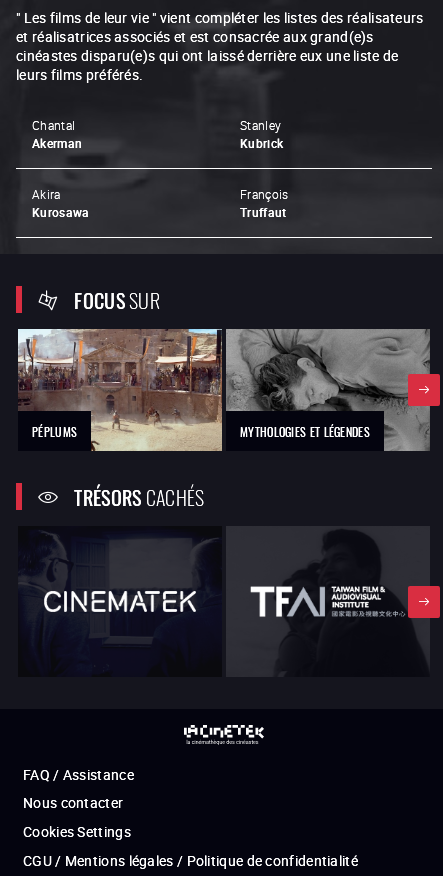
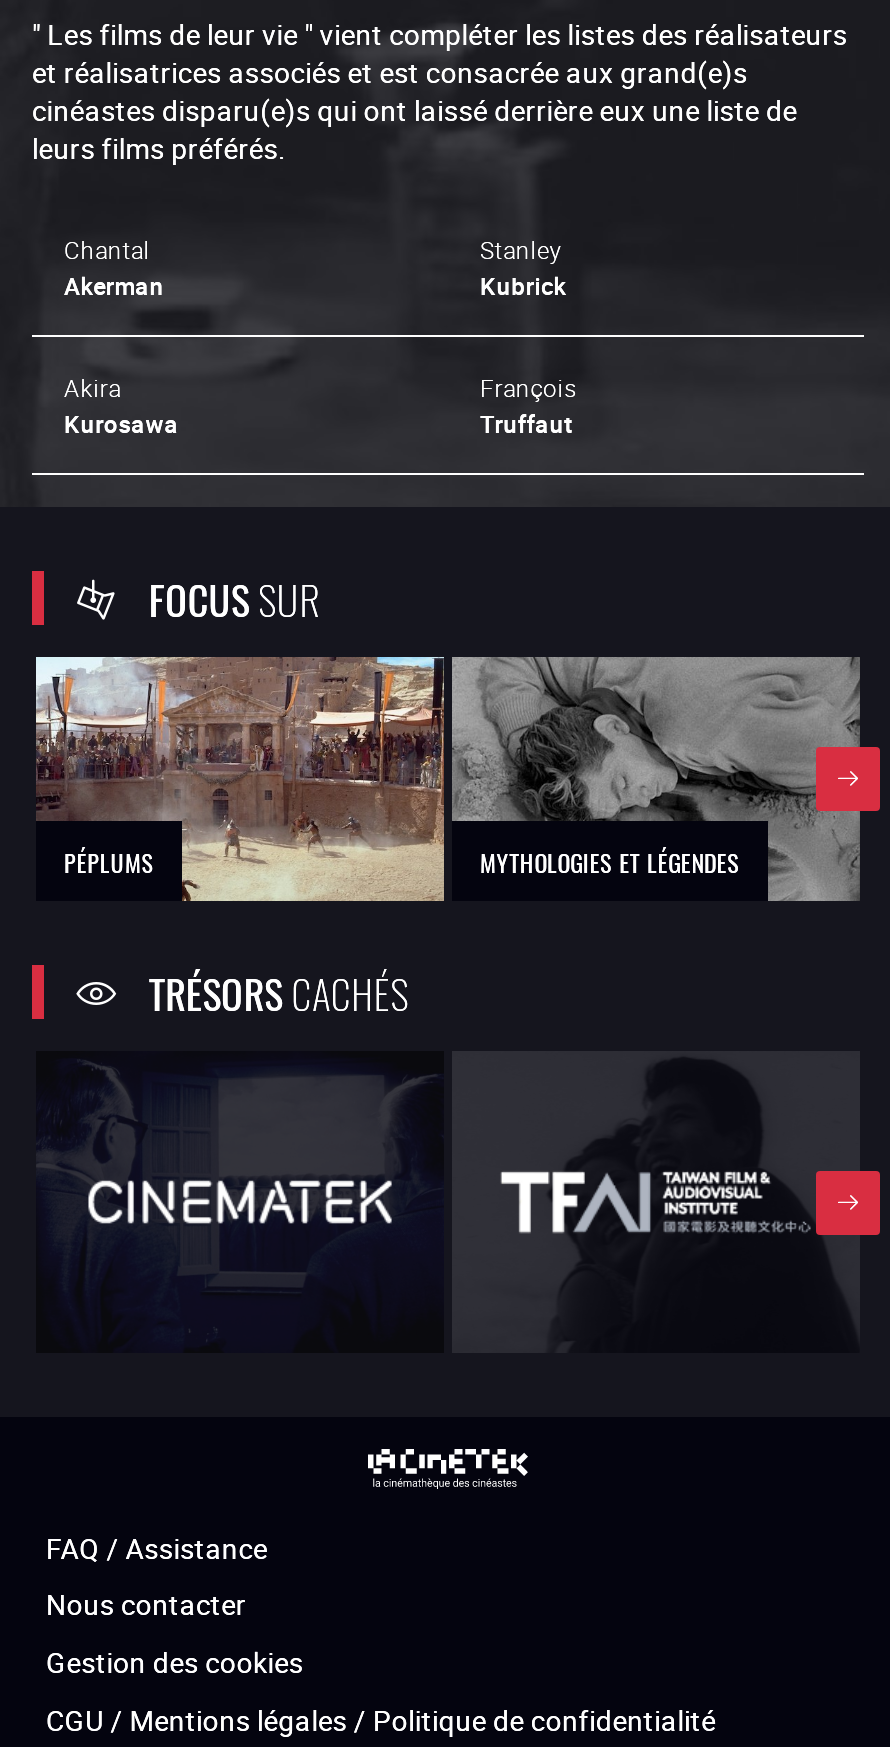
- Cookies Settings
+ Gestion des cookies
